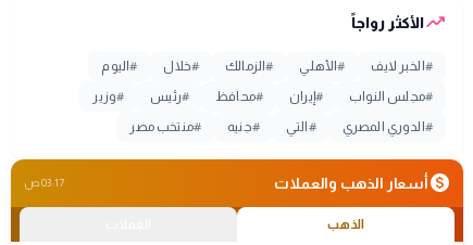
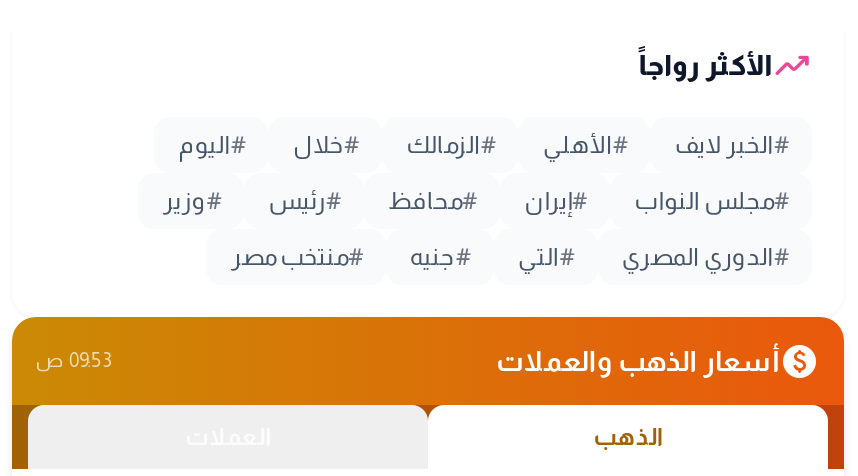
- 03:17 ص
+ 09:53 ص
